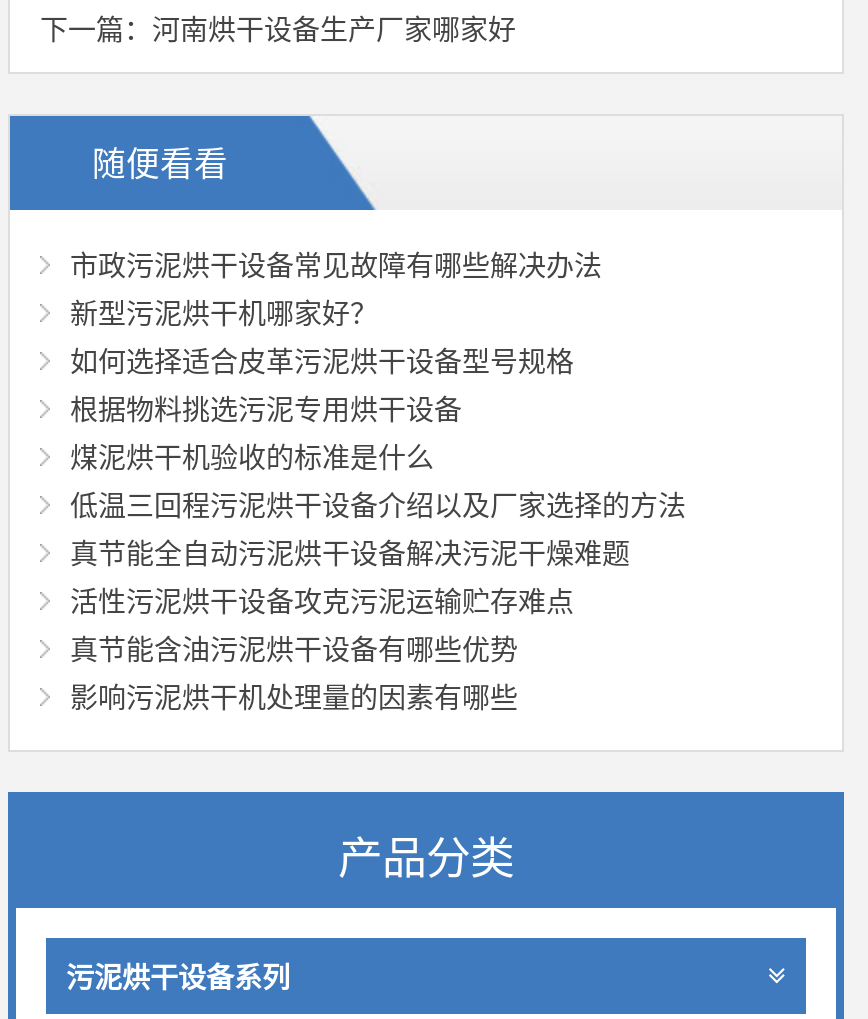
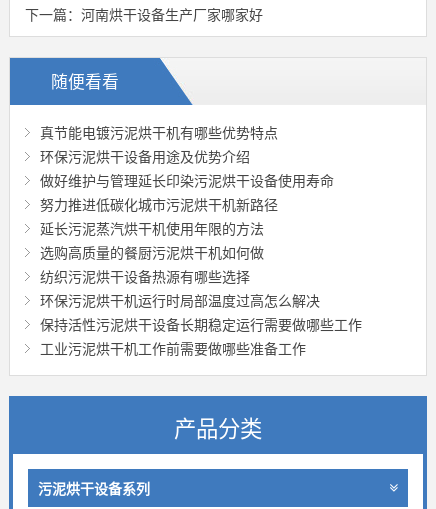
- 市政污泥烘干设备常见故障有哪些解决办法
- 新型污泥烘干机哪家好？
- 如何选择适合皮革污泥烘干设备型号规格
- 根据物料挑选污泥专用烘干设备
- 煤泥烘干机验收的标准是什么
- 低温三回程污泥烘干设备介绍以及厂家选择的方法
- 真节能全自动污泥烘干设备解决污泥干燥难题
- 活性污泥烘干设备攻克污泥运输贮存难点
- 真节能含油污泥烘干设备有哪些优势
- 影响污泥烘干机处理量的因素有哪些
+ 真节能电镀污泥烘干机有哪些优势特点
+ 环保污泥烘干设备用途及优势介绍
+ 做好维护与管理延长印染污泥烘干设备使用寿命
+ 努力推进低碳化城市污泥烘干机新路径
+ 延长污泥蒸汽烘干机使用年限的方法
+ 选购高质量的餐厨污泥烘干机如何做
+ 纺织污泥烘干设备热源有哪些选择
+ 环保污泥烘干机运行时局部温度过高怎么解决
+ 保持活性污泥烘干设备长期稳定运行需要做哪些工作
+ 工业污泥烘干机工作前需要做哪些准备工作
